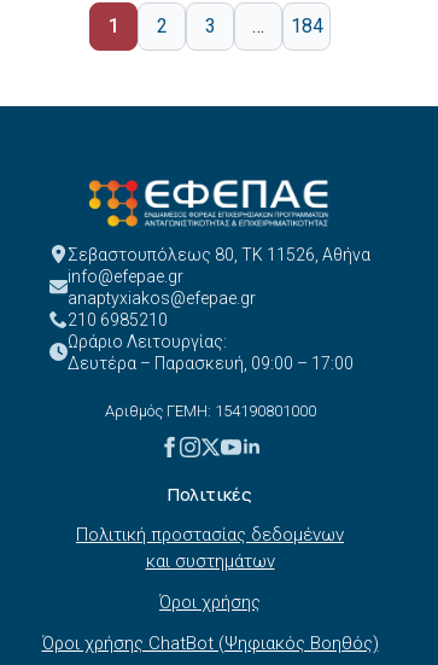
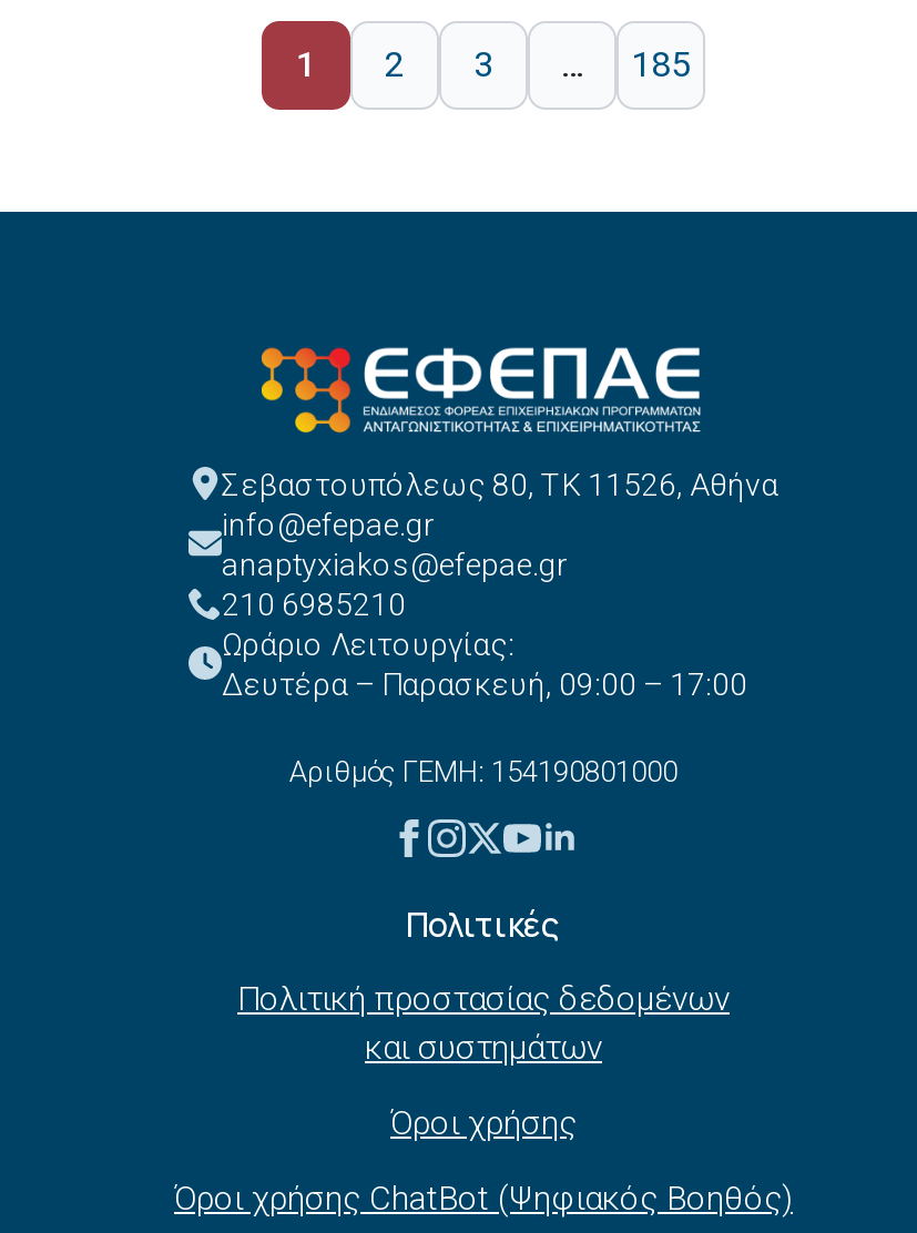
- 184
+ 185
